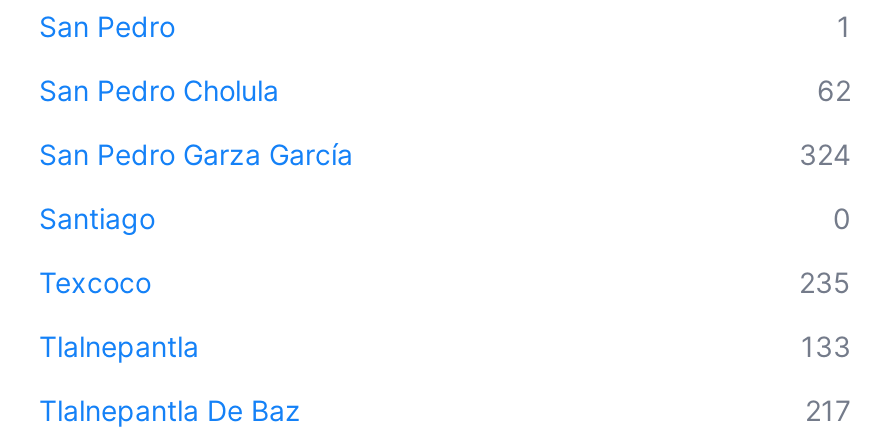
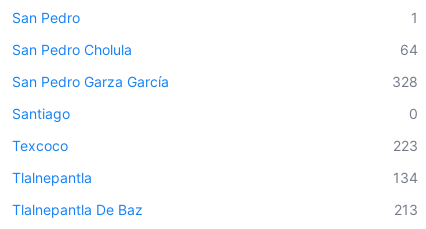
- 62
+ 64

- 324
+ 328

- 235
+ 223

- 133
+ 134

- 217
+ 213
